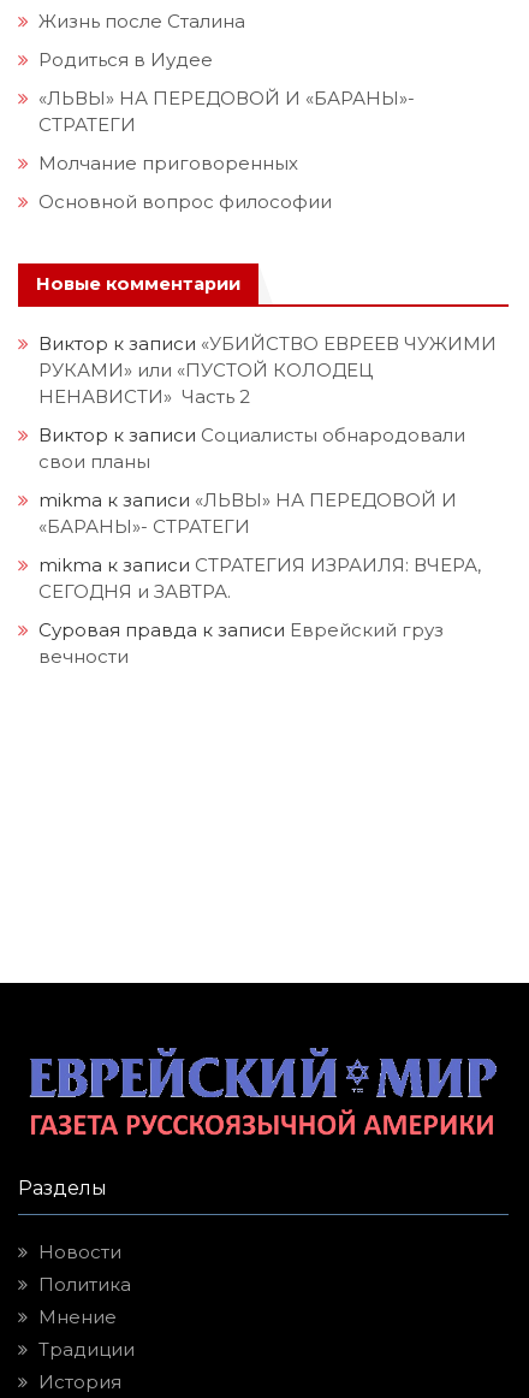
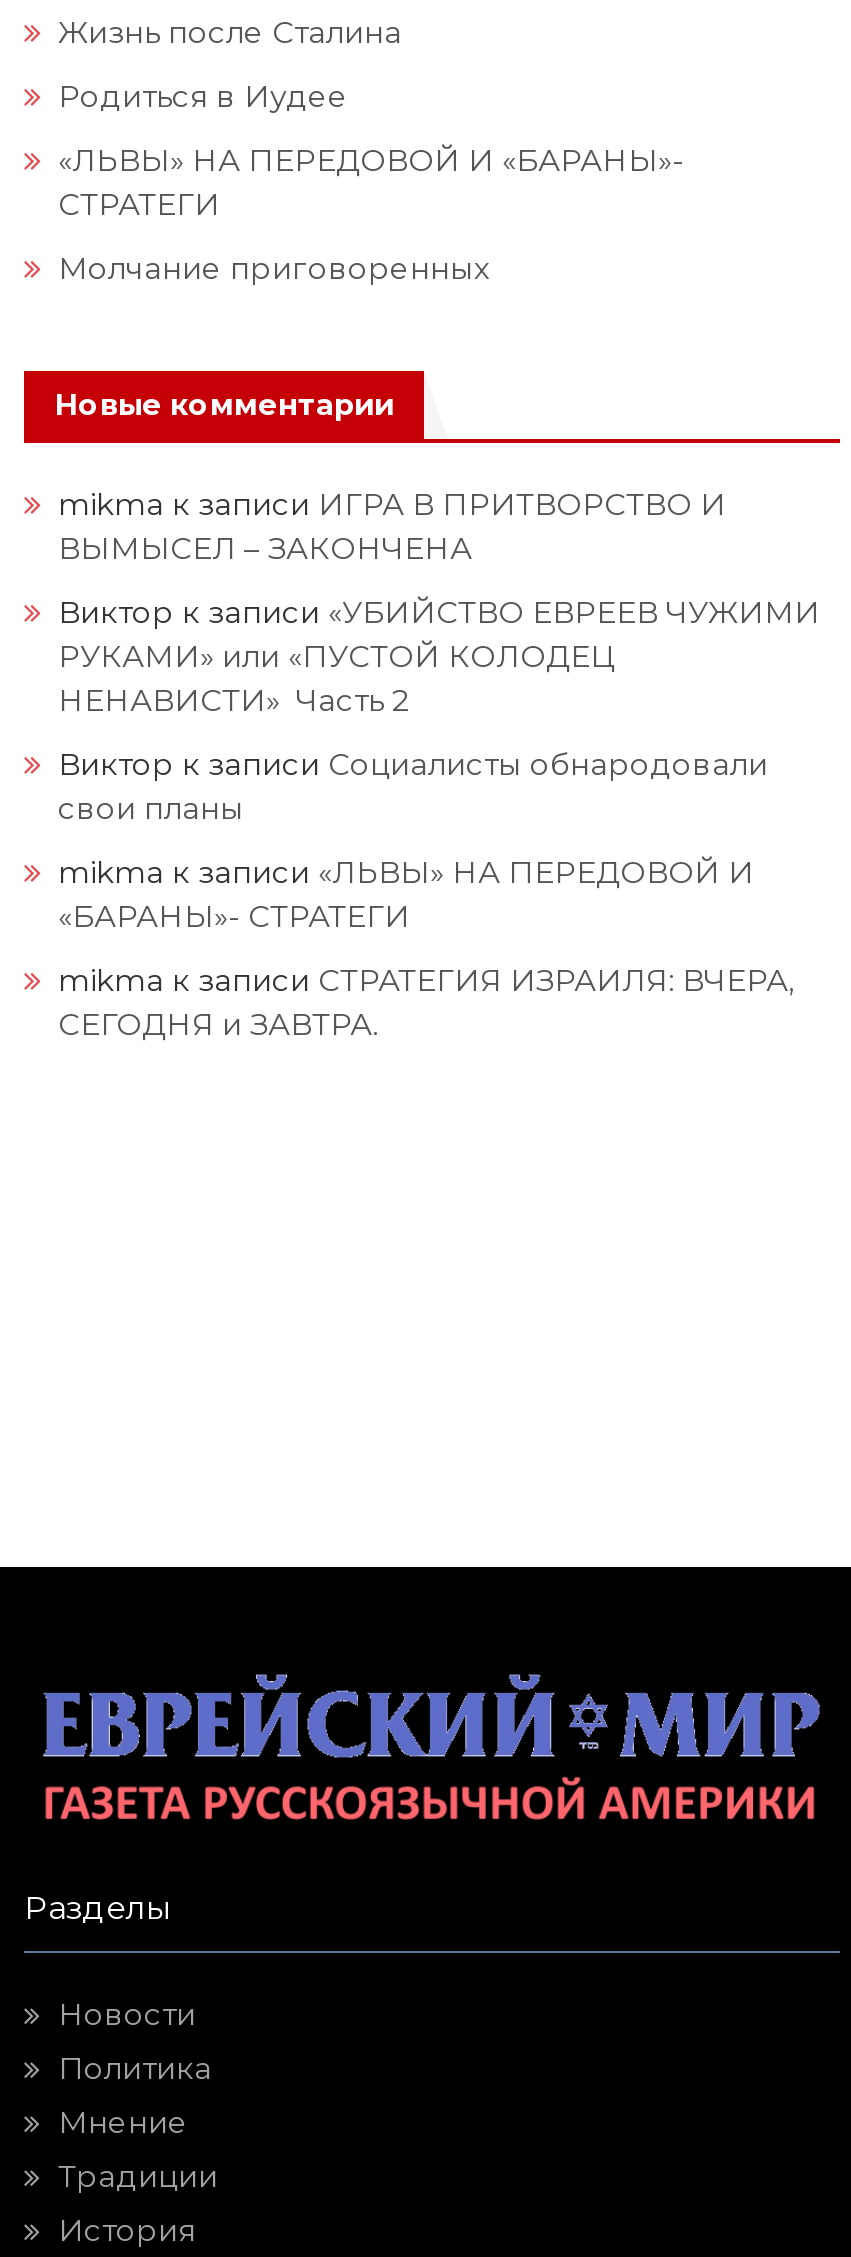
- Основной вопрос философии

+ mikma к записи ИГРА В ПРИТВОРСТВО И
+ ВЫМЫСЕЛ – ЗАКОНЧЕНА

moved down: Виктор к записи «УБИЙСТВО ЕВРЕЕВ ЧУЖИМИ | РУКАМИ» или «ПУСТОЙ КОЛОДЕЦ | НЕНАВИСТИ» Часть 2 | ... | mikma к записи СТРАТЕГИЯ ИЗРАИЛЯ: ВЧЕРА, | СЕГОДНЯ и ЗАВТРА.

- Суровая правда к записи Еврейский груз
- вечности
